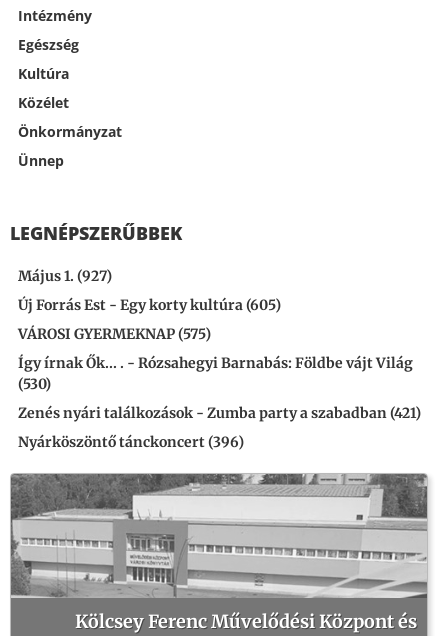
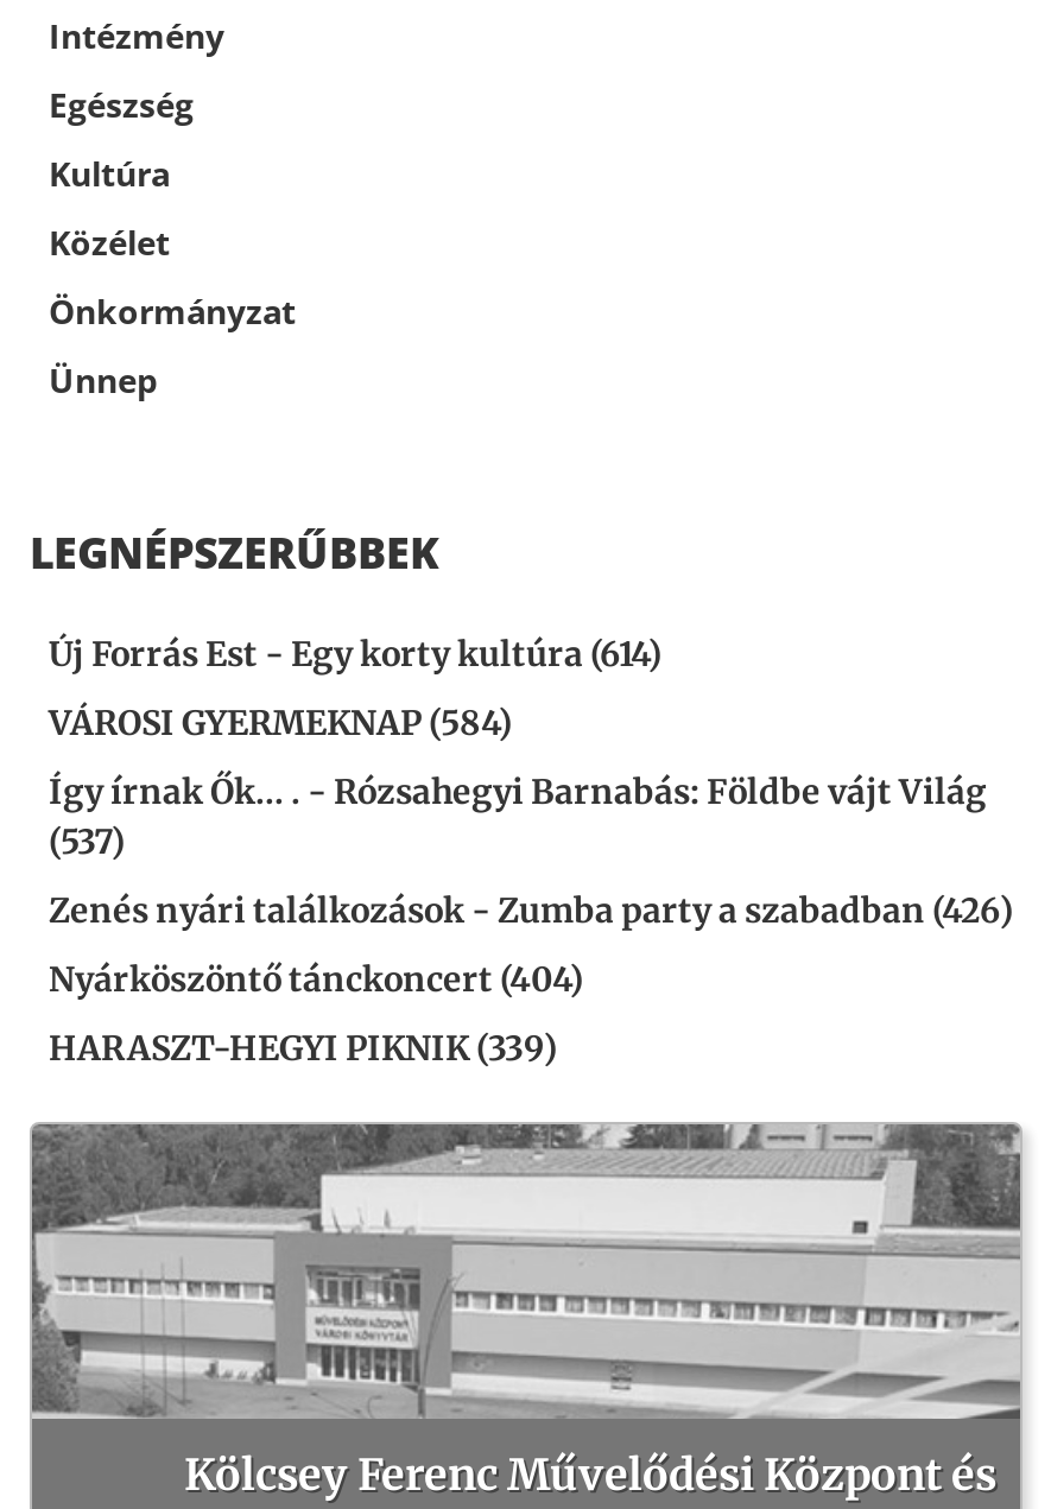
- Május 1. (927)
- Új Forrás Est - Egy korty kultúra (605)
- VÁROSI GYERMEKNAP (575)
+ Új Forrás Est - Egy korty kultúra (614)
+ VÁROSI GYERMEKNAP (584)

moved up: Így írnak Ők... . - Rózsahegyi Barnabás: Földbe vájt Világ

- (530)
- Zenés nyári találkozások - Zumba party a szabadban (421)
- Nyárköszöntő tánckoncert (396)
+ (537)
+ Zenés nyári találkozások - Zumba party a szabadban (426)
+ Nyárköszöntő tánckoncert (404)
+ HARASZT-HEGYI PIKNIK (339)
